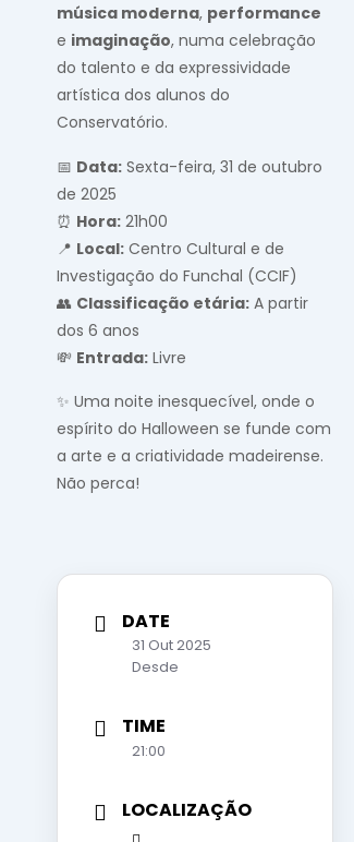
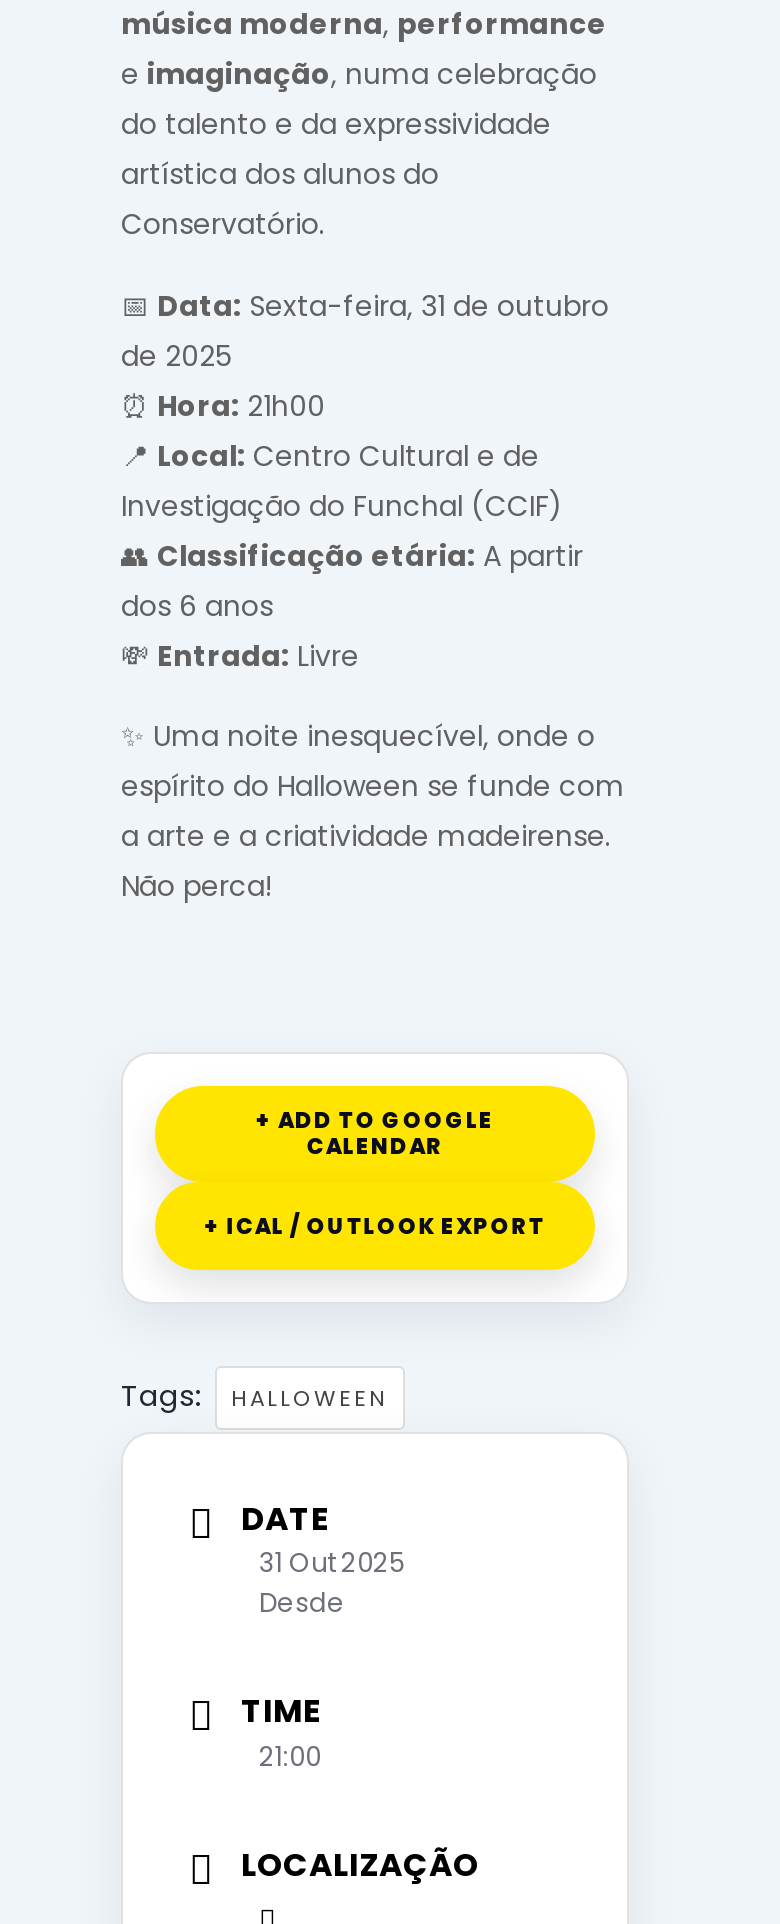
+ Tags:
+ HALLOWEEN

+ [image]
+ + ADD TO GOOGLE
+ CALENDAR
+ + ICAL / OUTLOOK EXPORT
